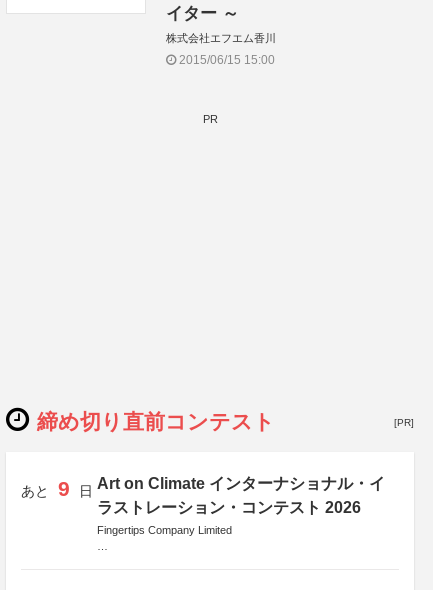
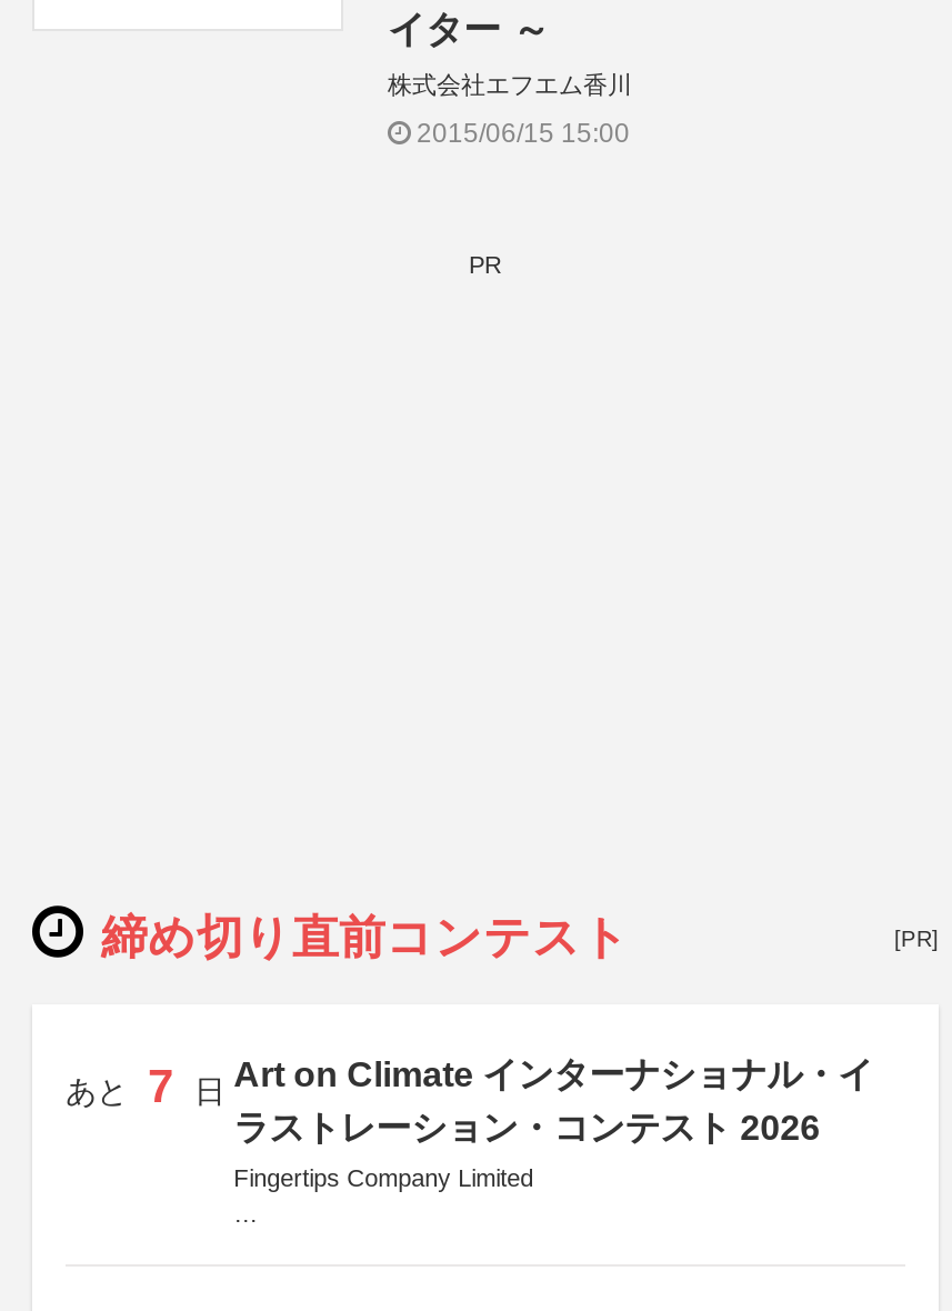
- あと 9 日 Art on Climate インターナショナル・イ
+ あと 7 日 Art on Climate インターナショナル・イ
